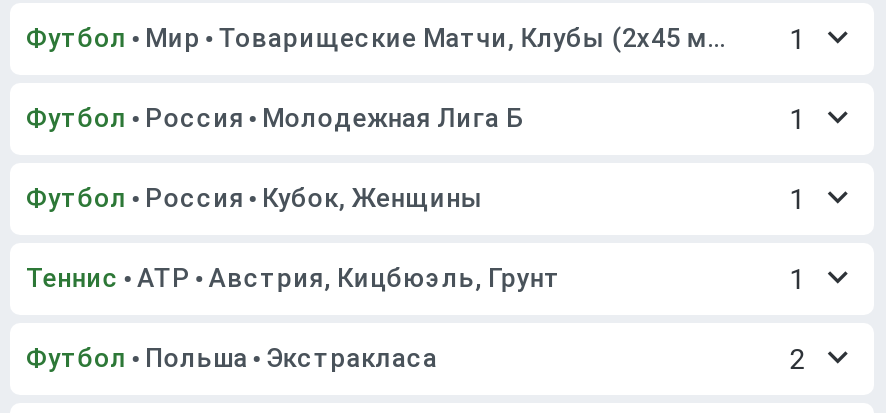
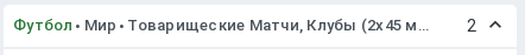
- 1
- Футбол Россия Молодежная Лига Б
- 1
- Футбол Россия Кубок, Женщины
- 1
- Теннис ATP Австрия, Кицбюэль, Грунт
- 1
- Футбол Польша Экстракласа
